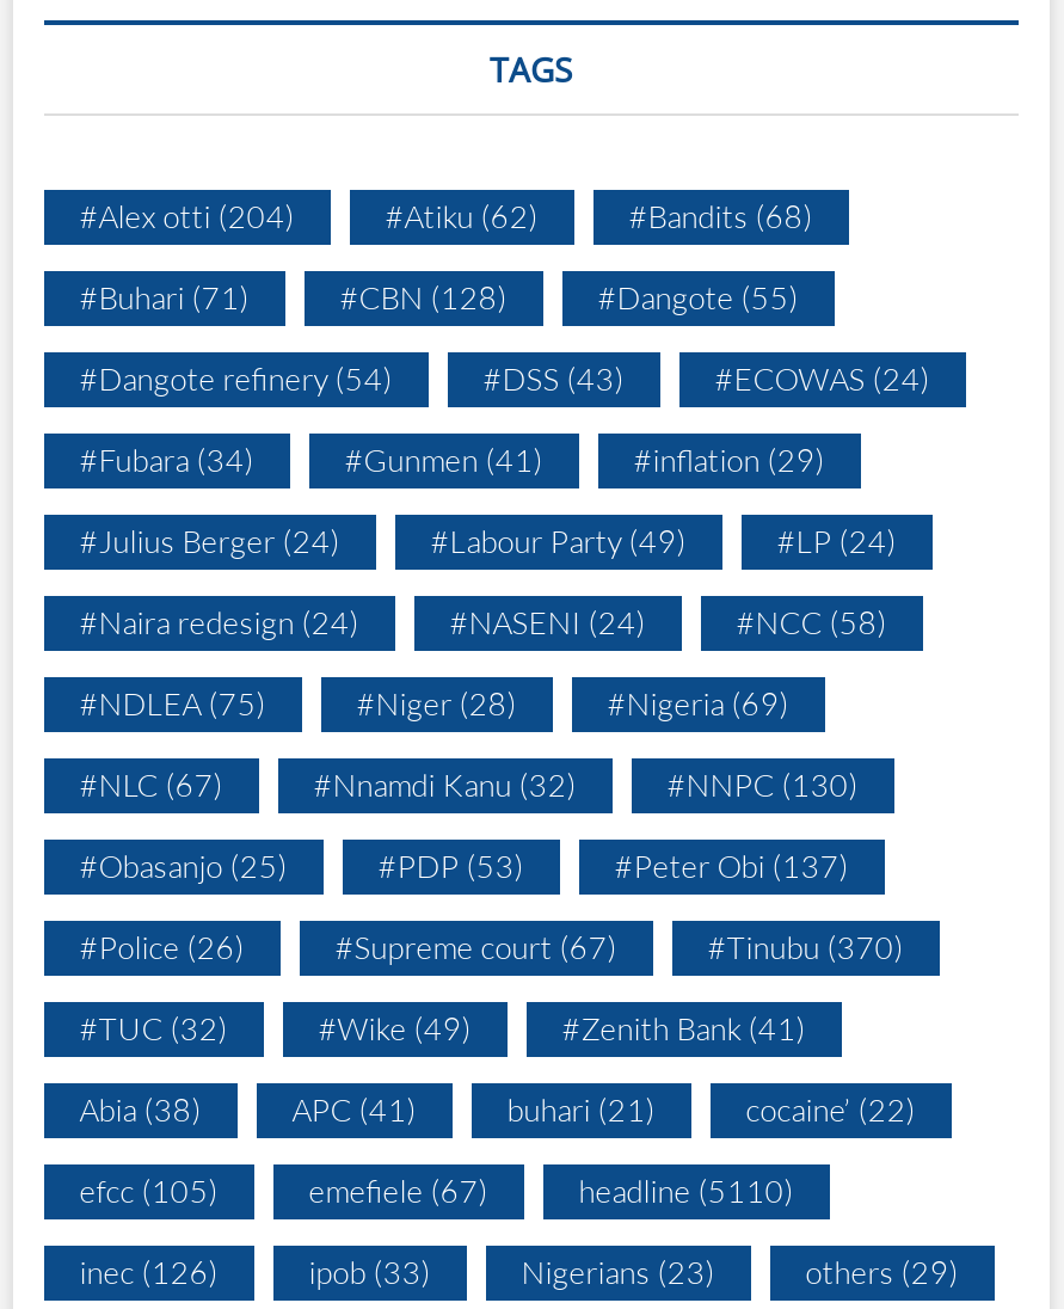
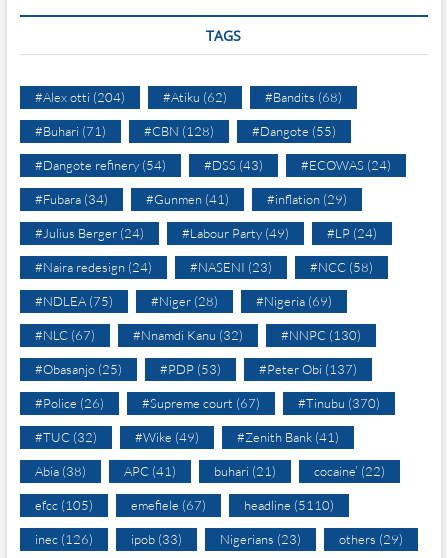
- #NASENI (24)
+ #NASENI (23)
